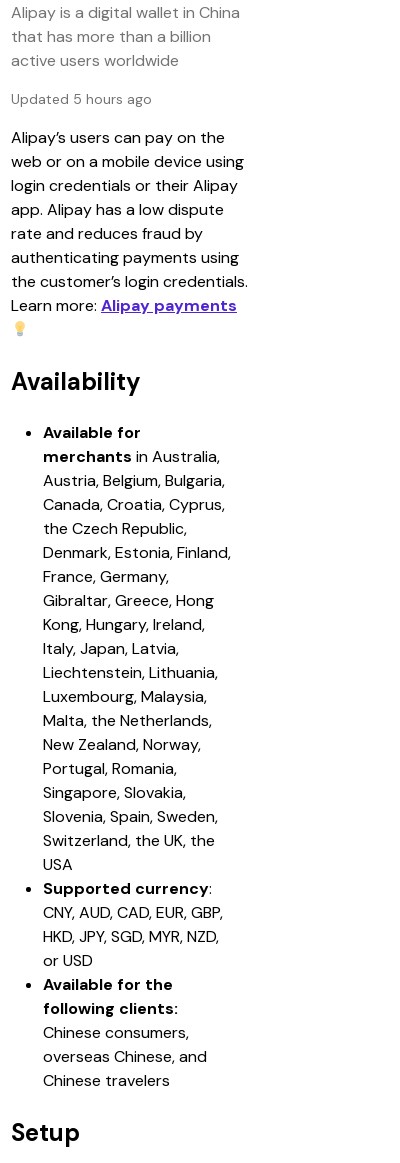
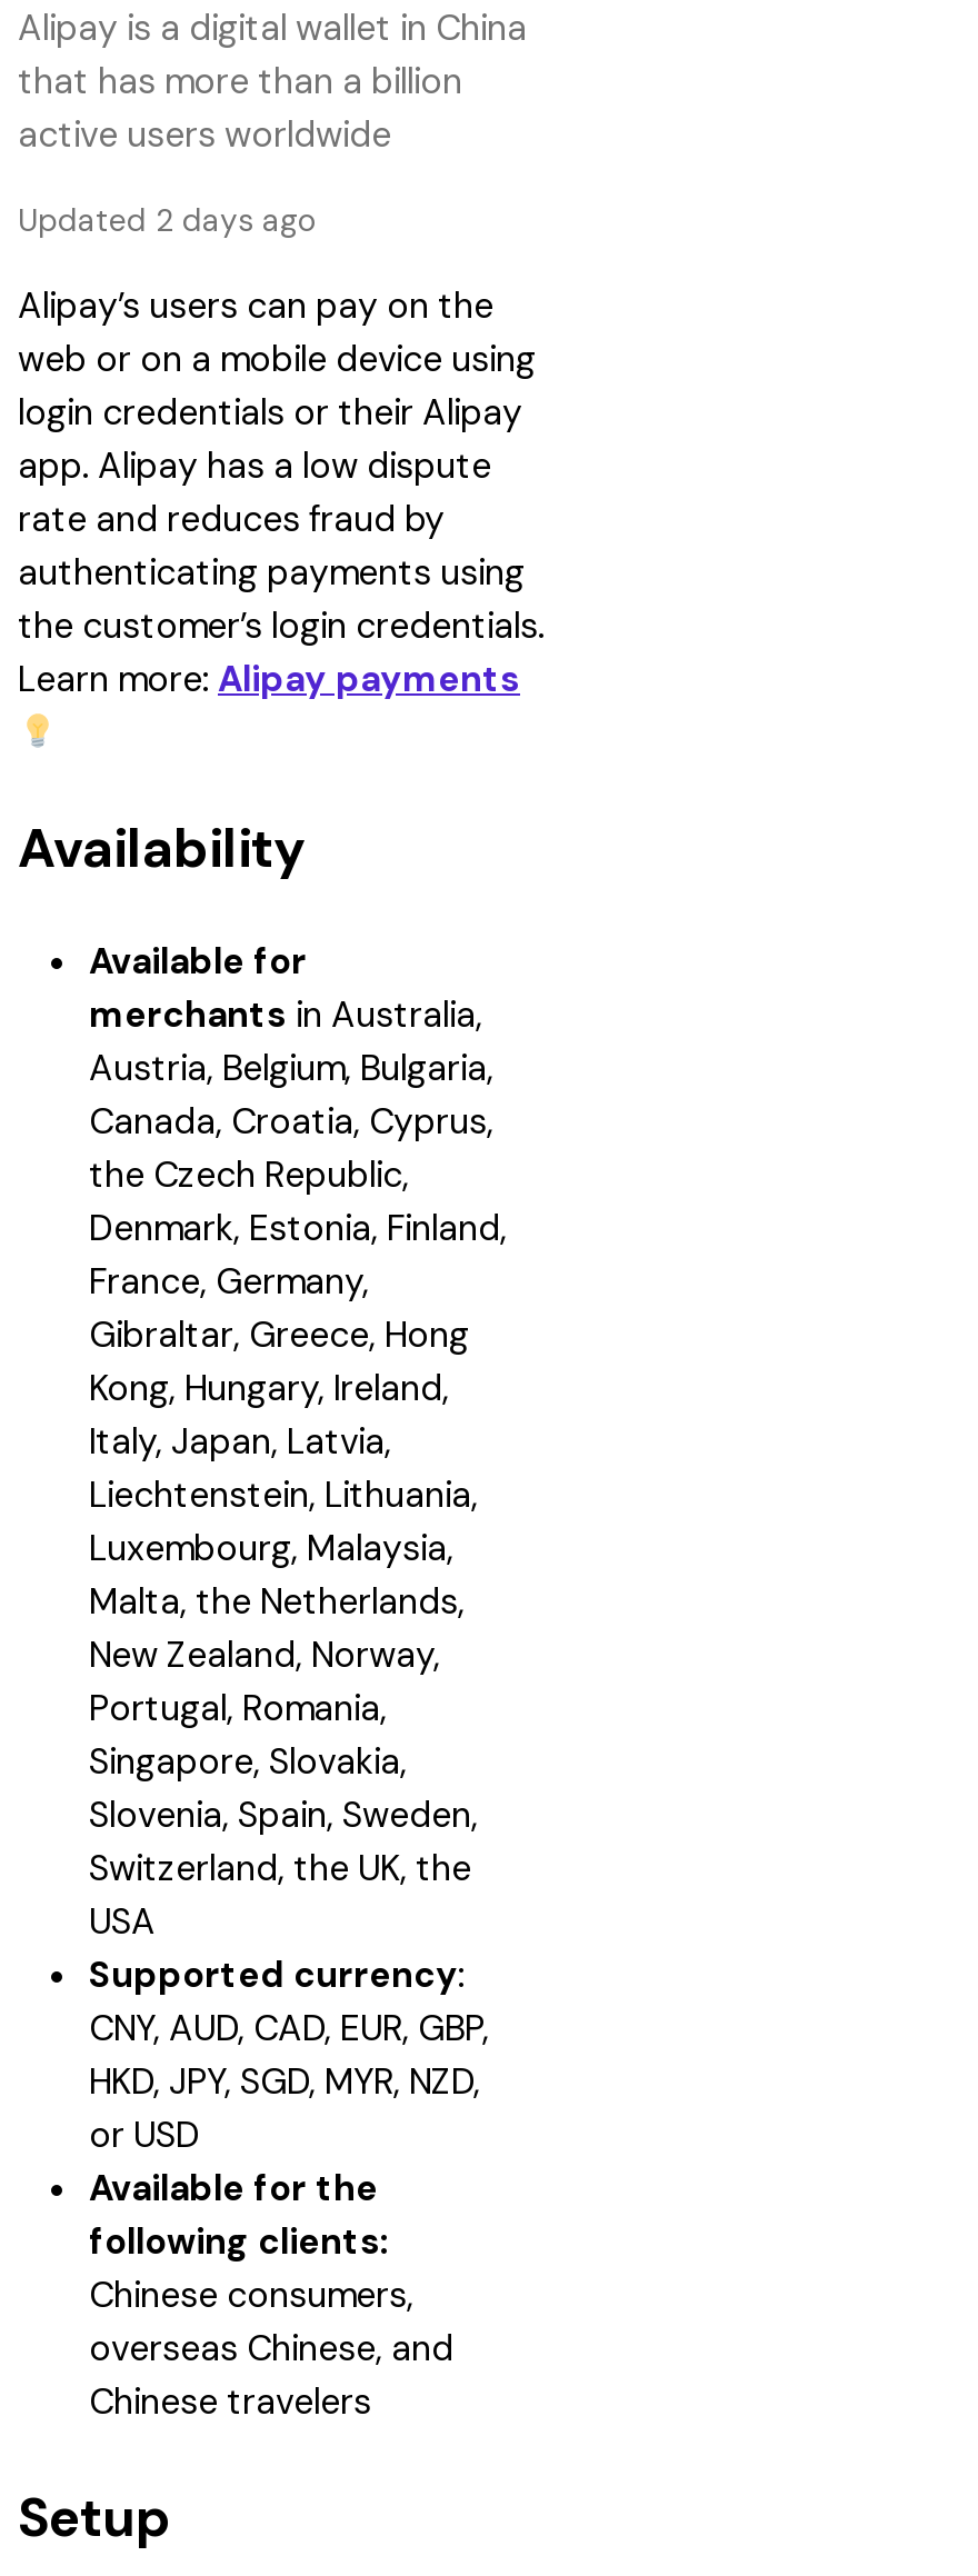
- Updated 5 hours ago
+ Updated 2 days ago
